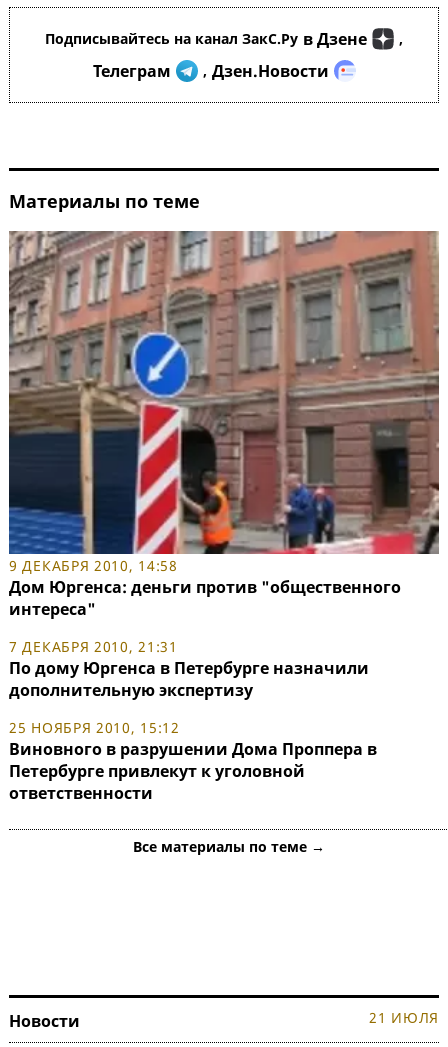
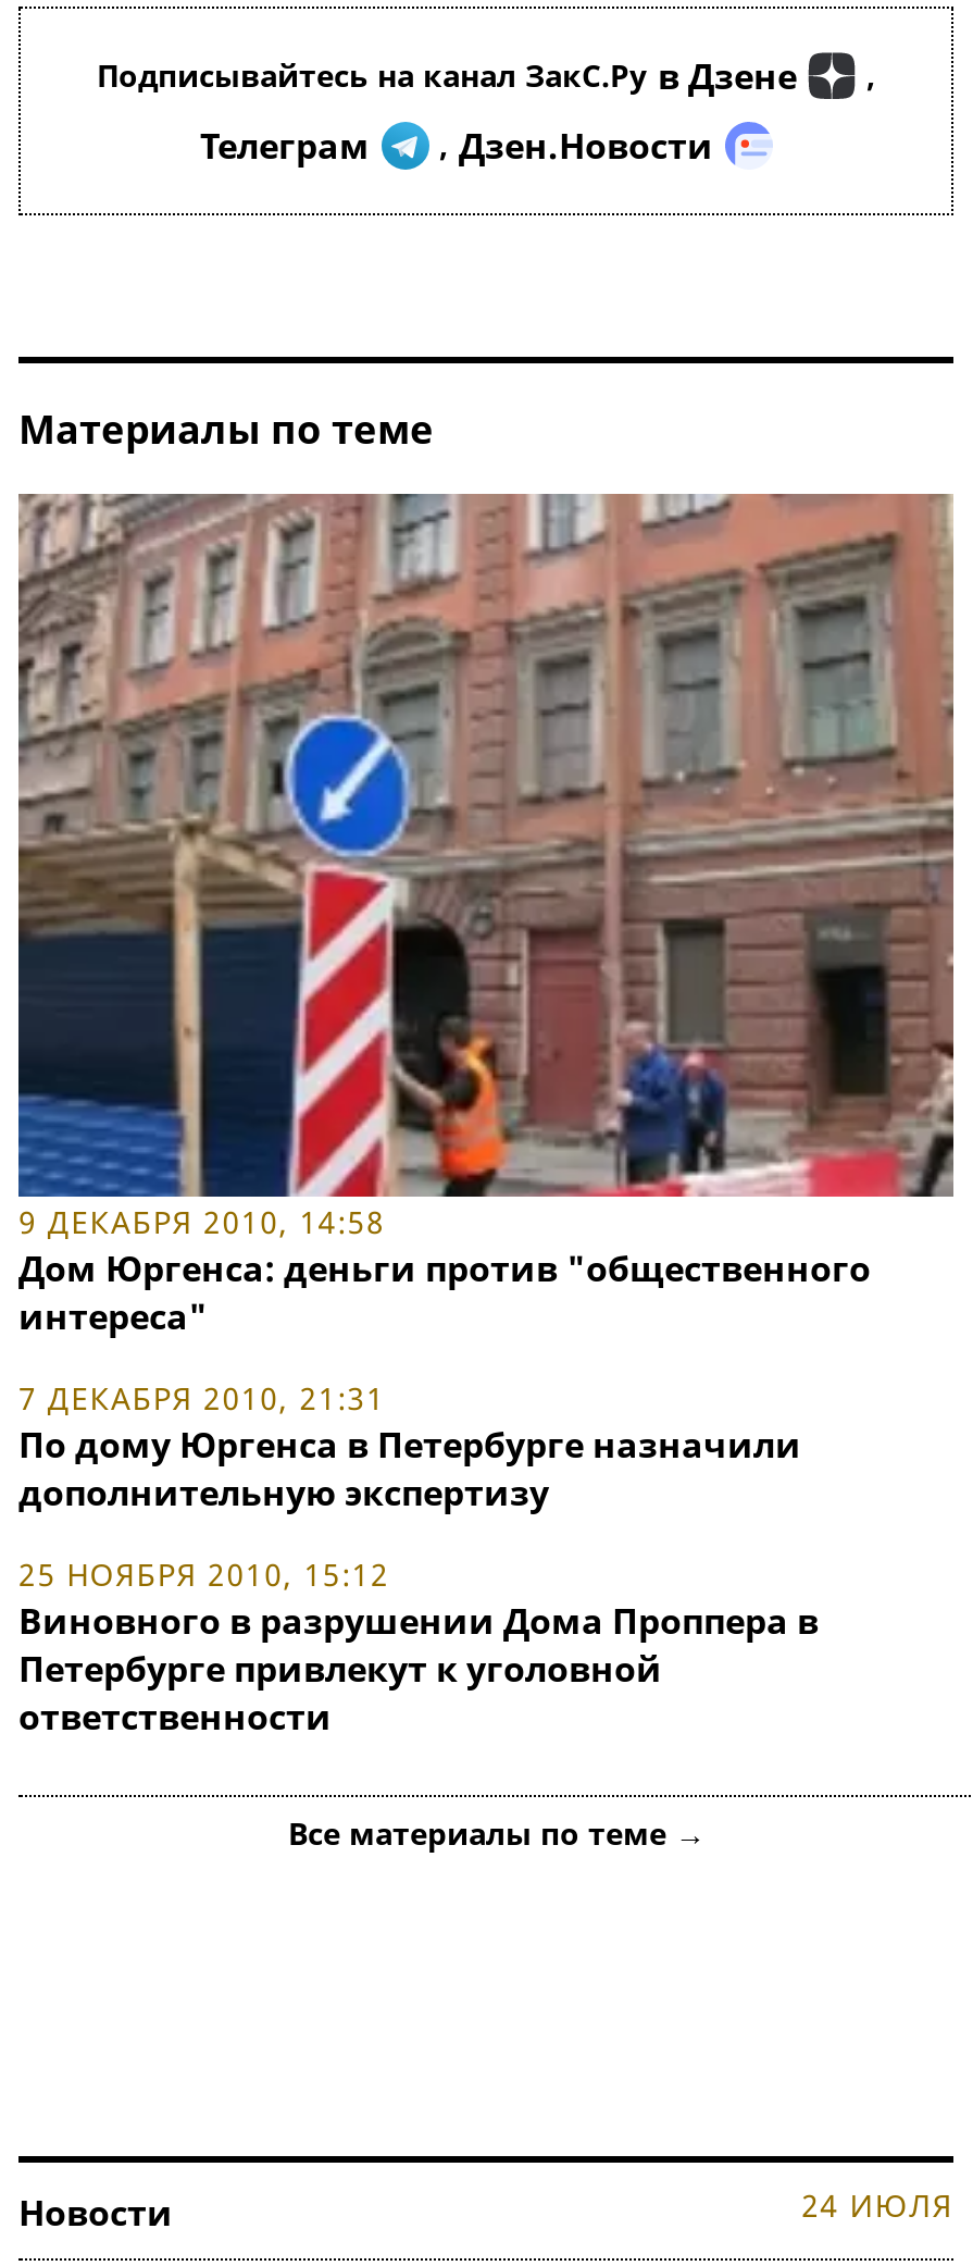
- 21 ИЮЛЯ
+ 24 ИЮЛЯ
